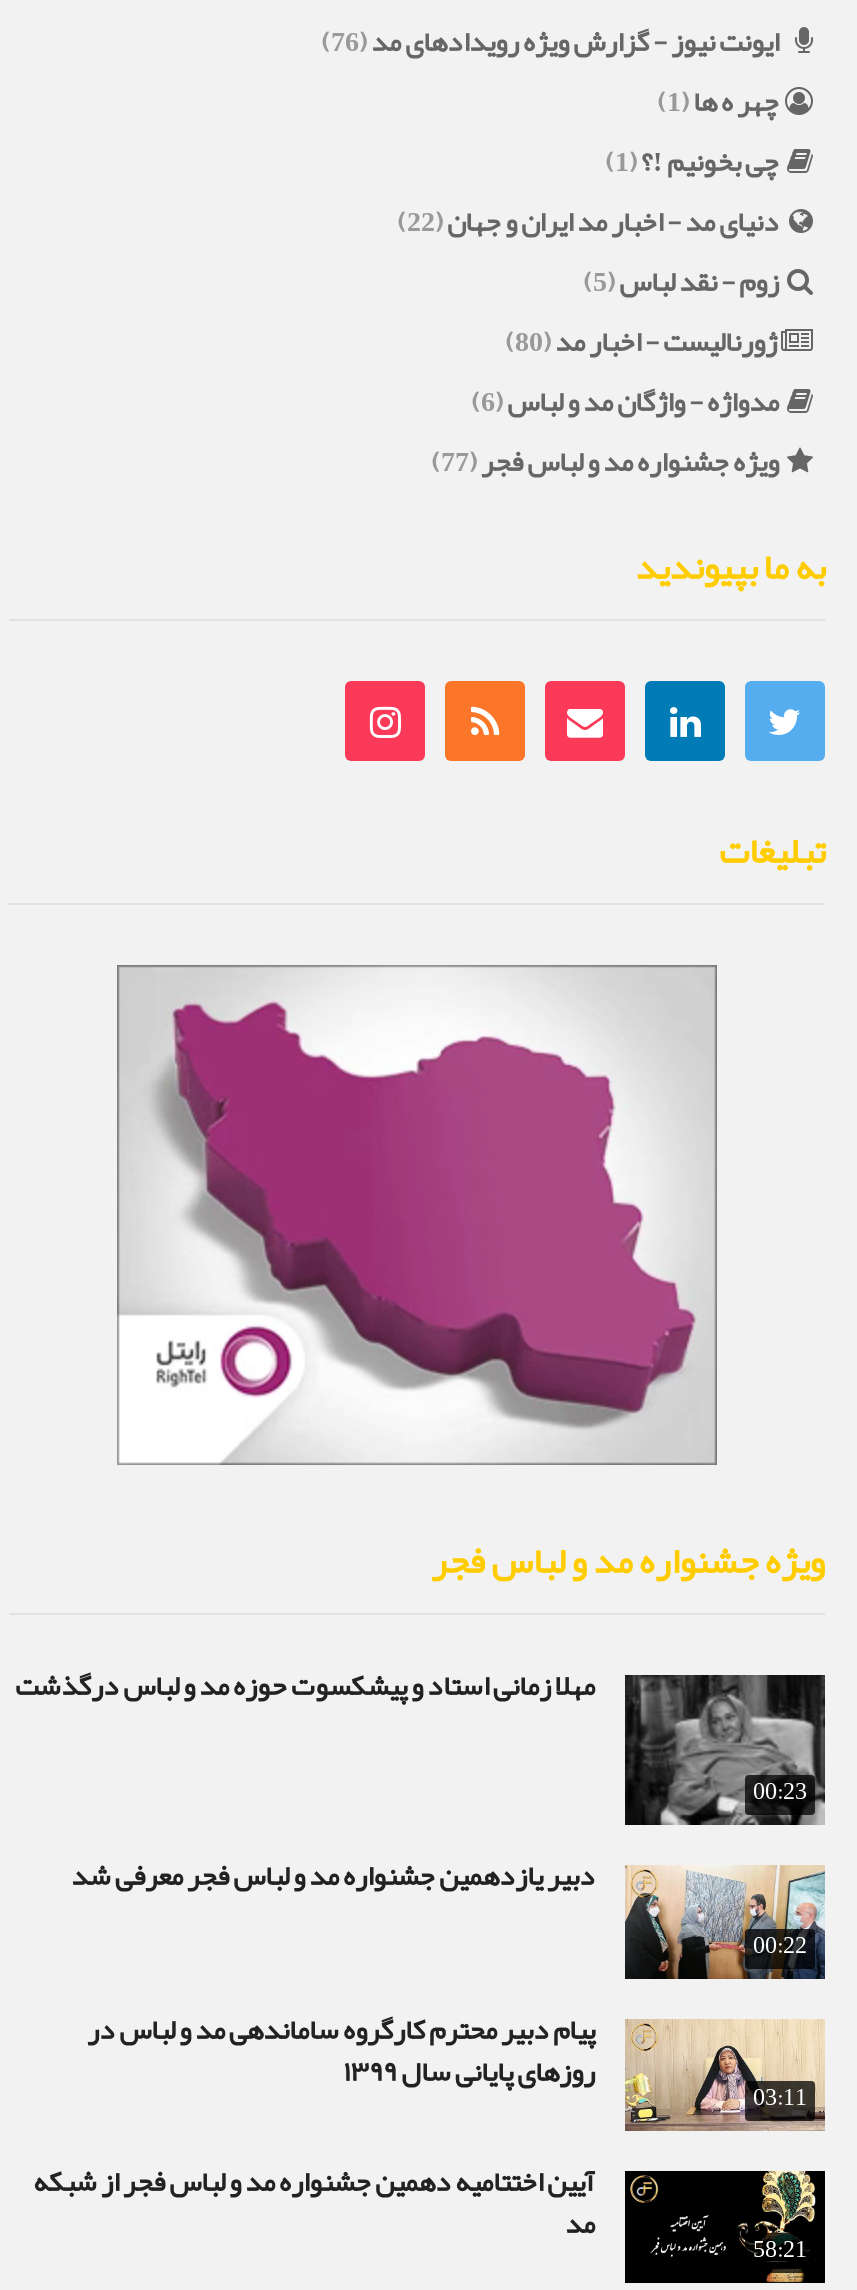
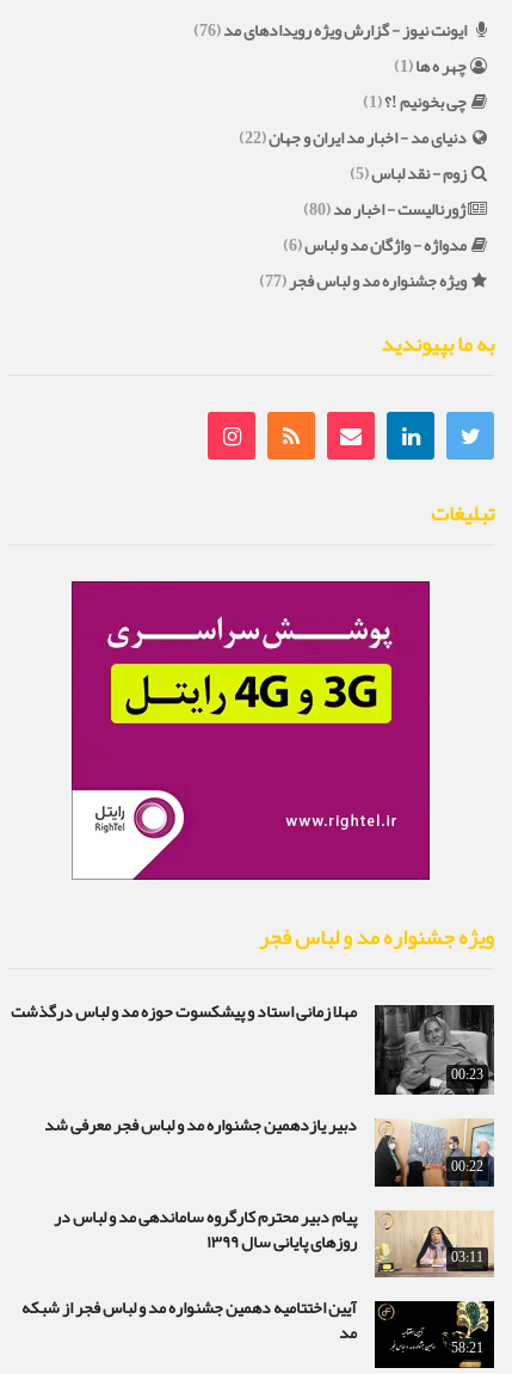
- [image]
+ [image]
